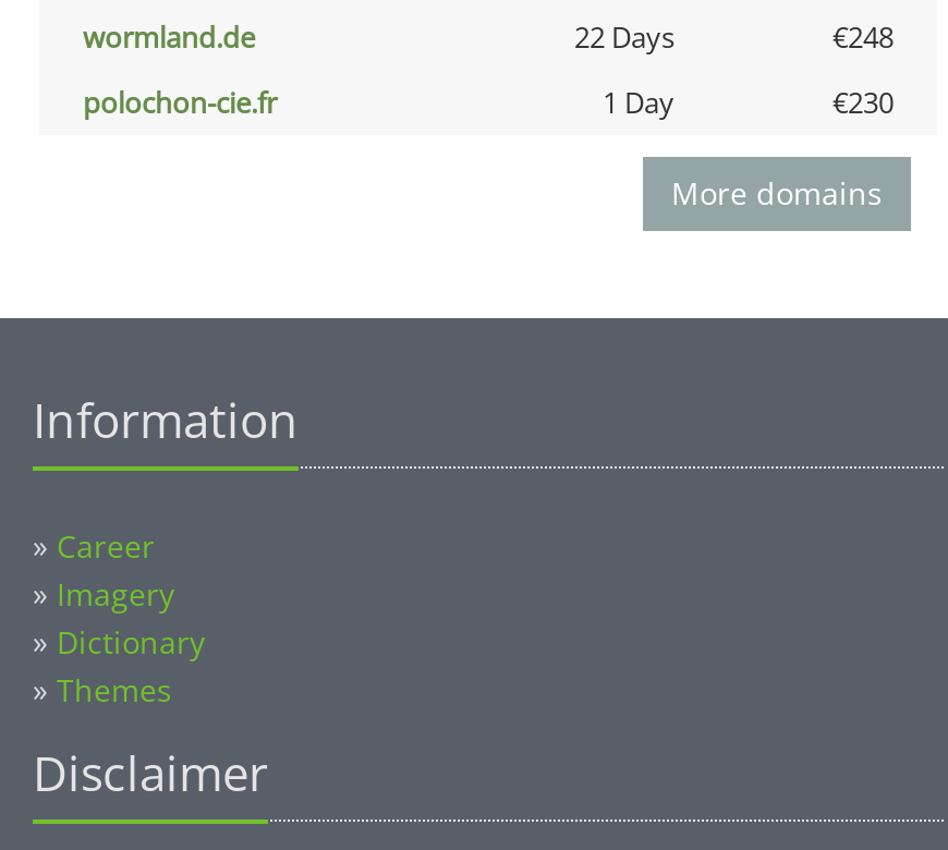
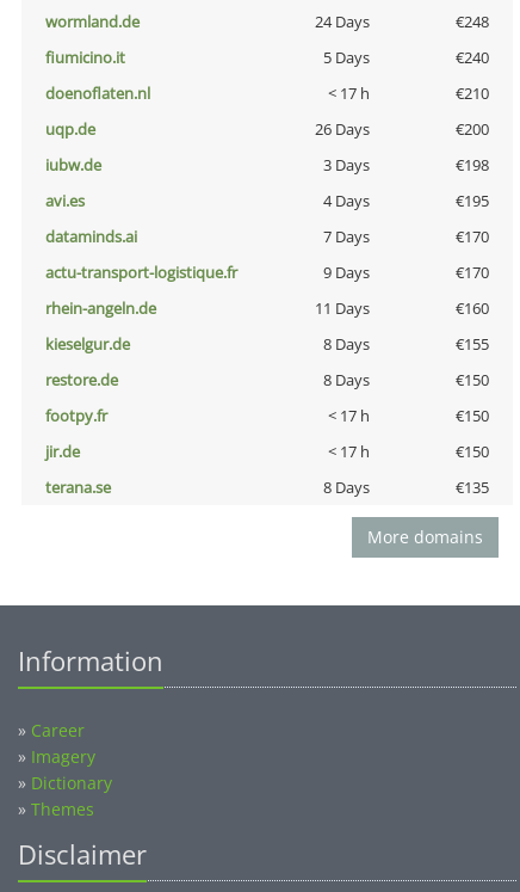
- 22 Days
+ 24 Days

- polochon-cie.fr
- 1 Day
- €230
+ fiumicino.it
+ 5 Days
+ €240
+ doenoflaten.nl
+ < 17 h
+ €210
+ uqp.de
+ 26 Days
+ €200
+ iubw.de
+ 3 Days
+ €198
+ avi.es
+ 4 Days
+ €195
+ dataminds.ai
+ 7 Days
+ €170
+ actu-transport-logistique.fr
+ 9 Days
+ €170
+ rhein-angeln.de
+ 11 Days
+ €160
+ kieselgur.de
+ 8 Days
+ €155
+ restore.de
+ 8 Days
+ €150
+ footpy.fr
+ < 17 h
+ €150
+ jir.de
+ < 17 h
+ €150
+ terana.se
+ 8 Days
+ €135
